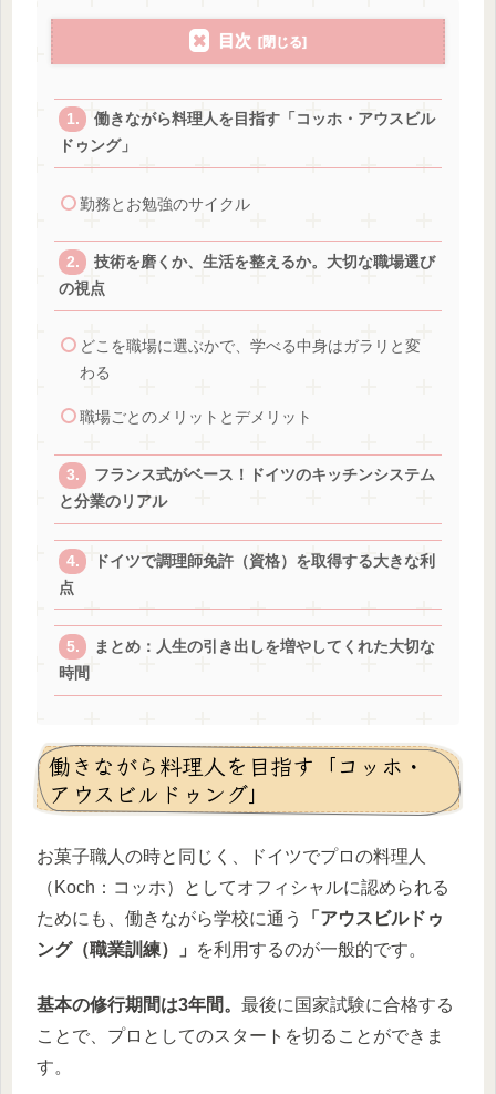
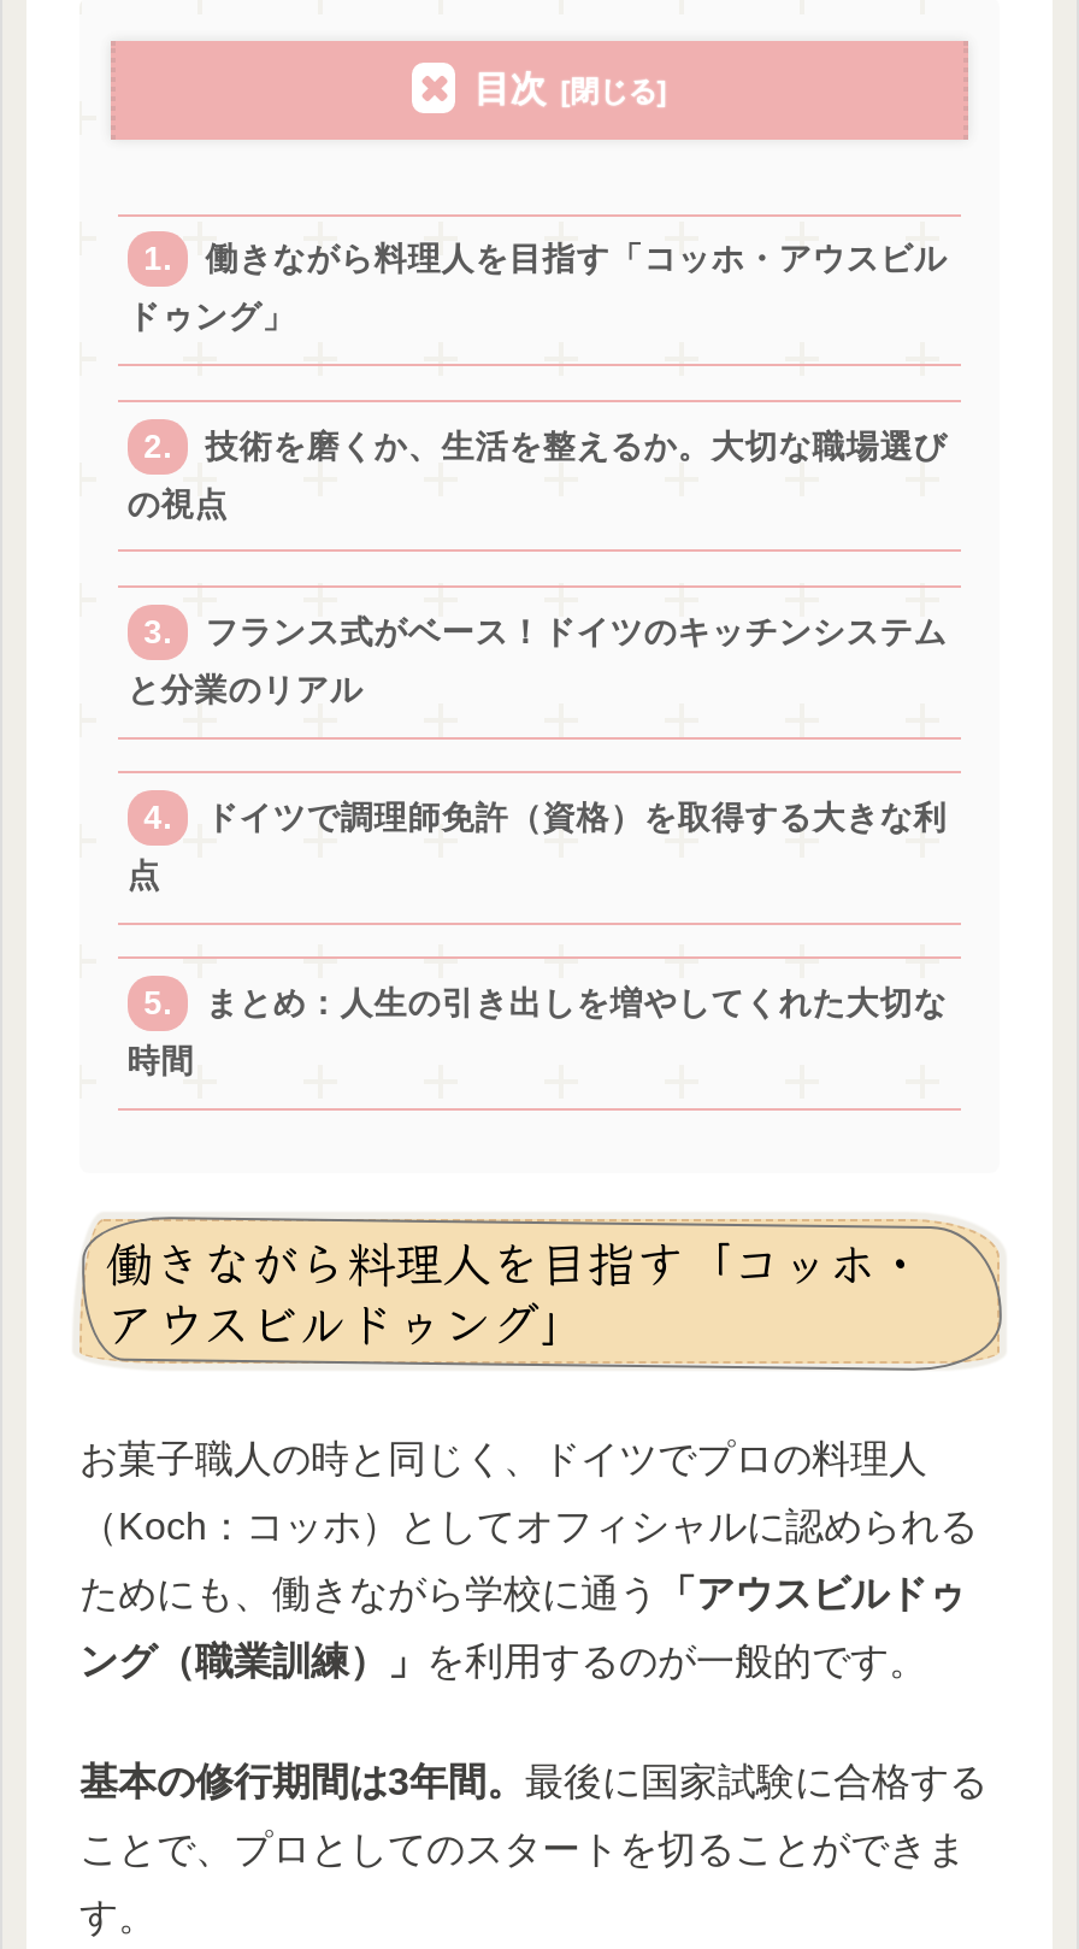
- 勤務とお勉強のサイクル

- どこを職場に選ぶかで、学べる中身はガラリと変
- わる
- 職場ごとのメリットとデメリット
